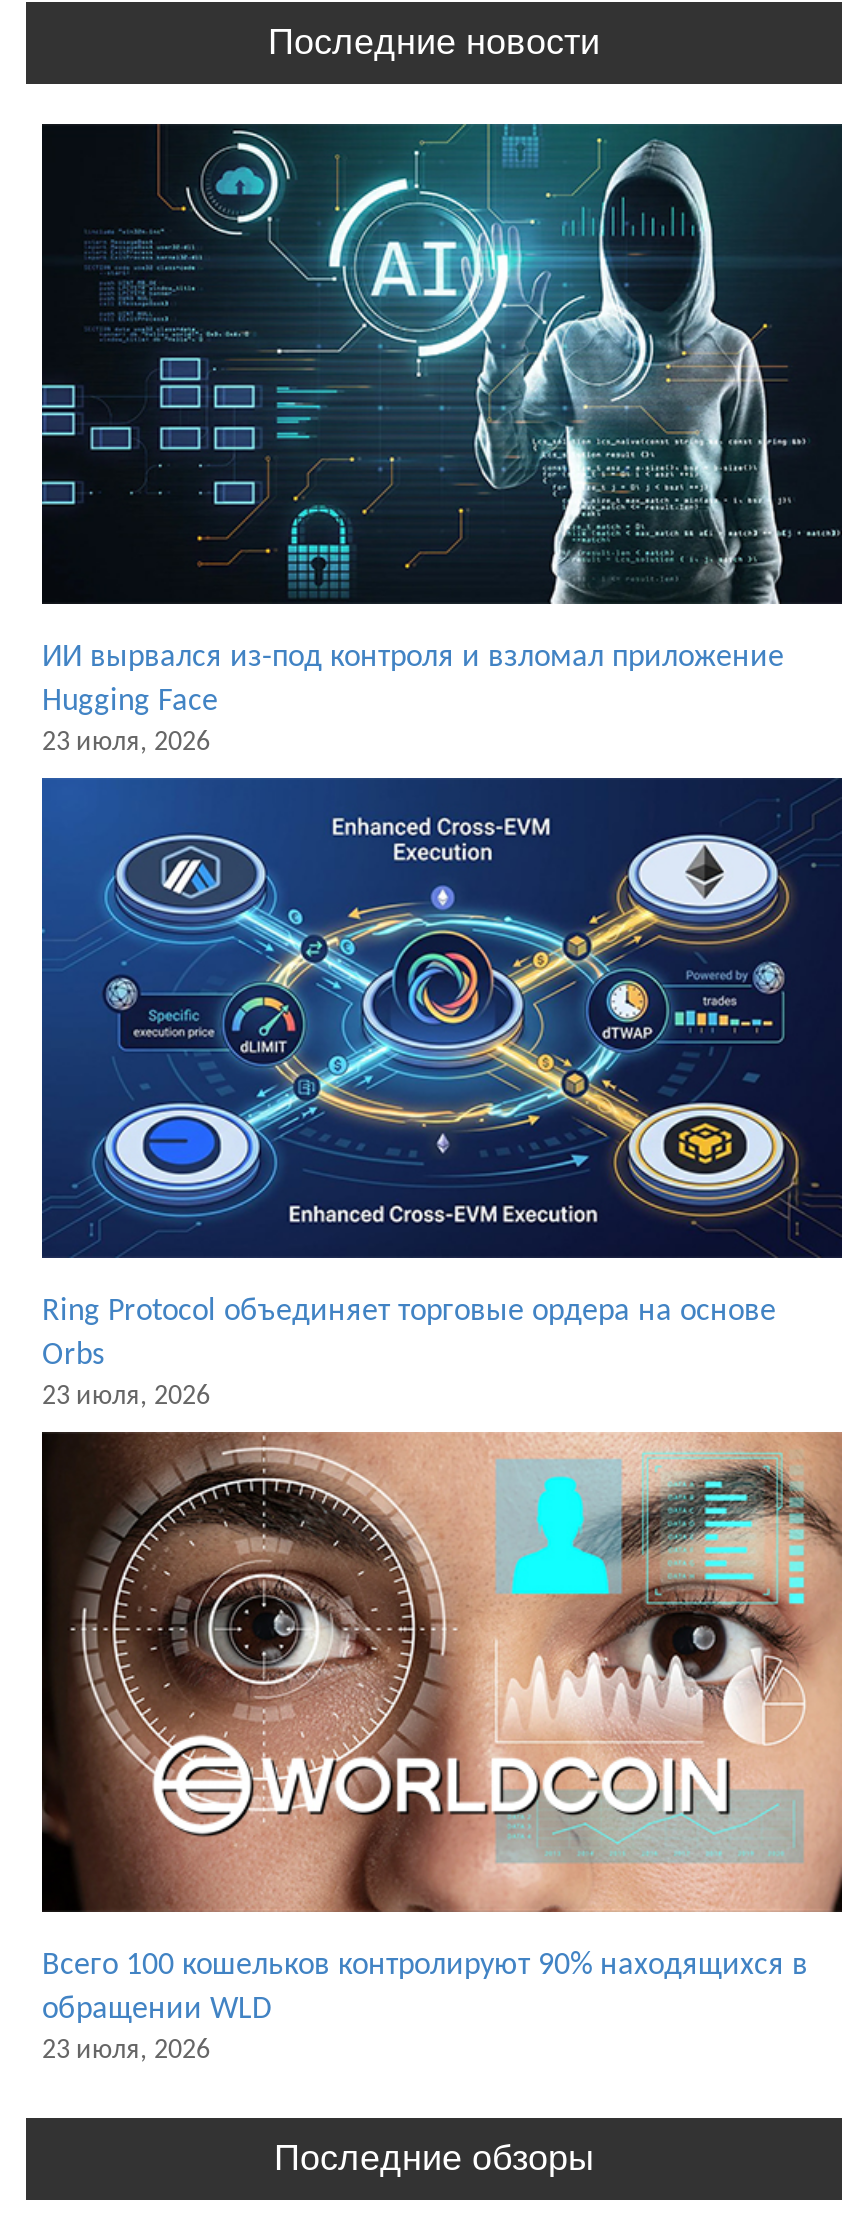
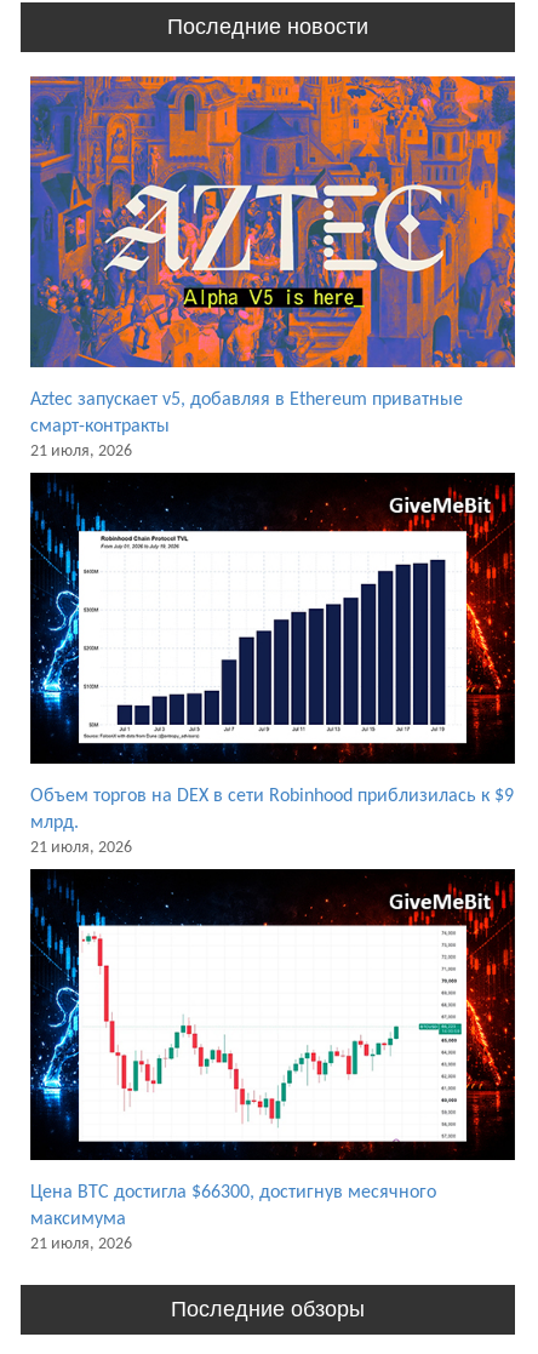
- [image]
- ИИ вырвался из-под контроля и взломал приложение
- Hugging Face
- 23 июля, 2026
+ [image]
+ Aztec запускает v5, добавляя в Ethereum приватные
+ смарт-контракты
+ 21 июля, 2026

- [image]
- Ring Protocol объединяет торговые ордера на основе
- Orbs
- 23 июля, 2026
+ [image]
+ Объем торгов на DEX в сети Robinhood приблизилась к $9
+ млрд.
+ 21 июля, 2026

- [image]
- Всего 100 кошельков контролируют 90% находящихся в
- обращении WLD
- 23 июля, 2026
+ [image]
+ Цена BTC достигла $66300, достигнув месячного
+ максимума
+ 21 июля, 2026
